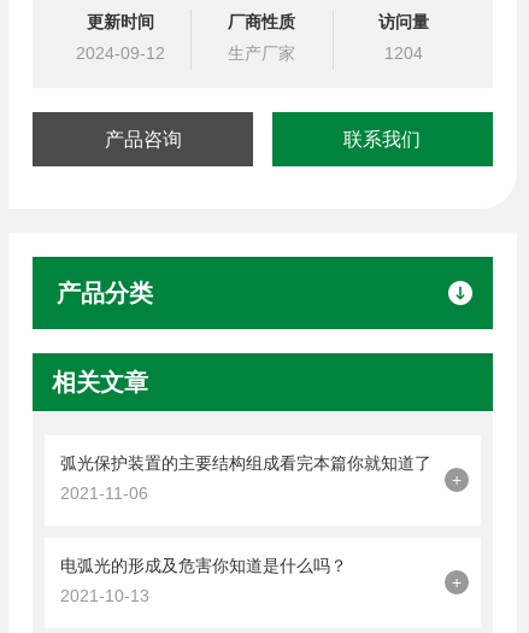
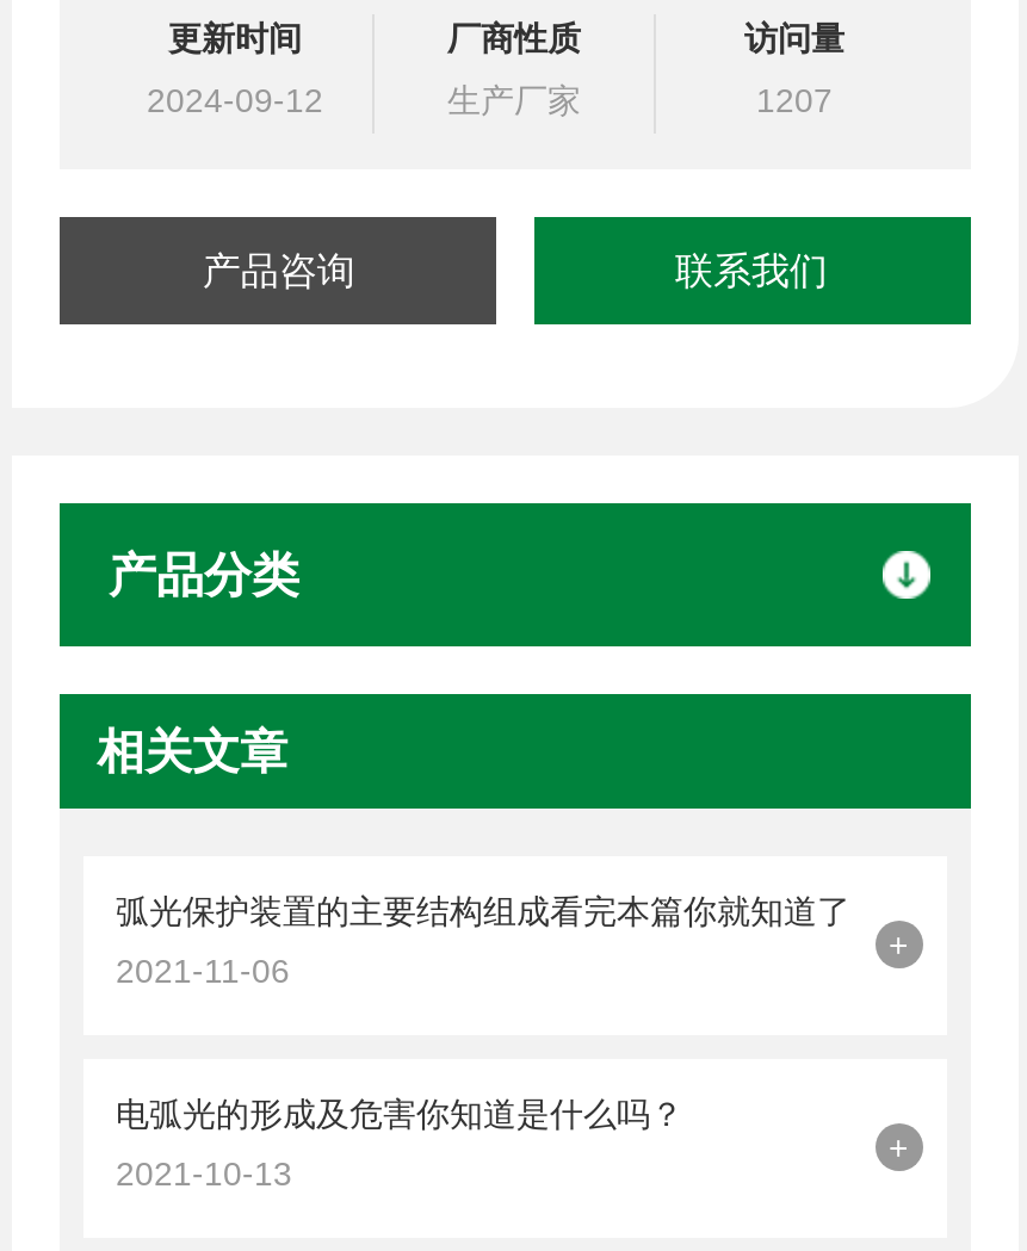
- 1204
+ 1207
